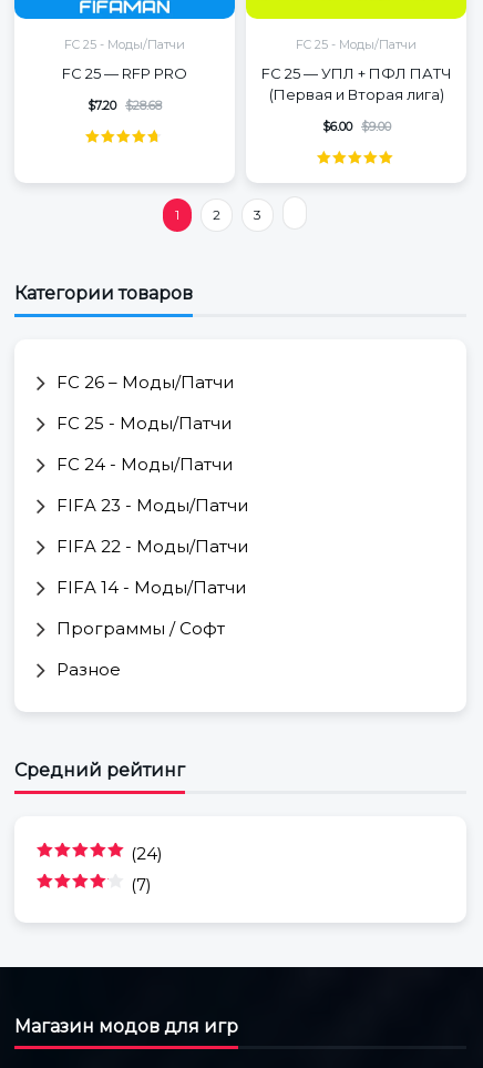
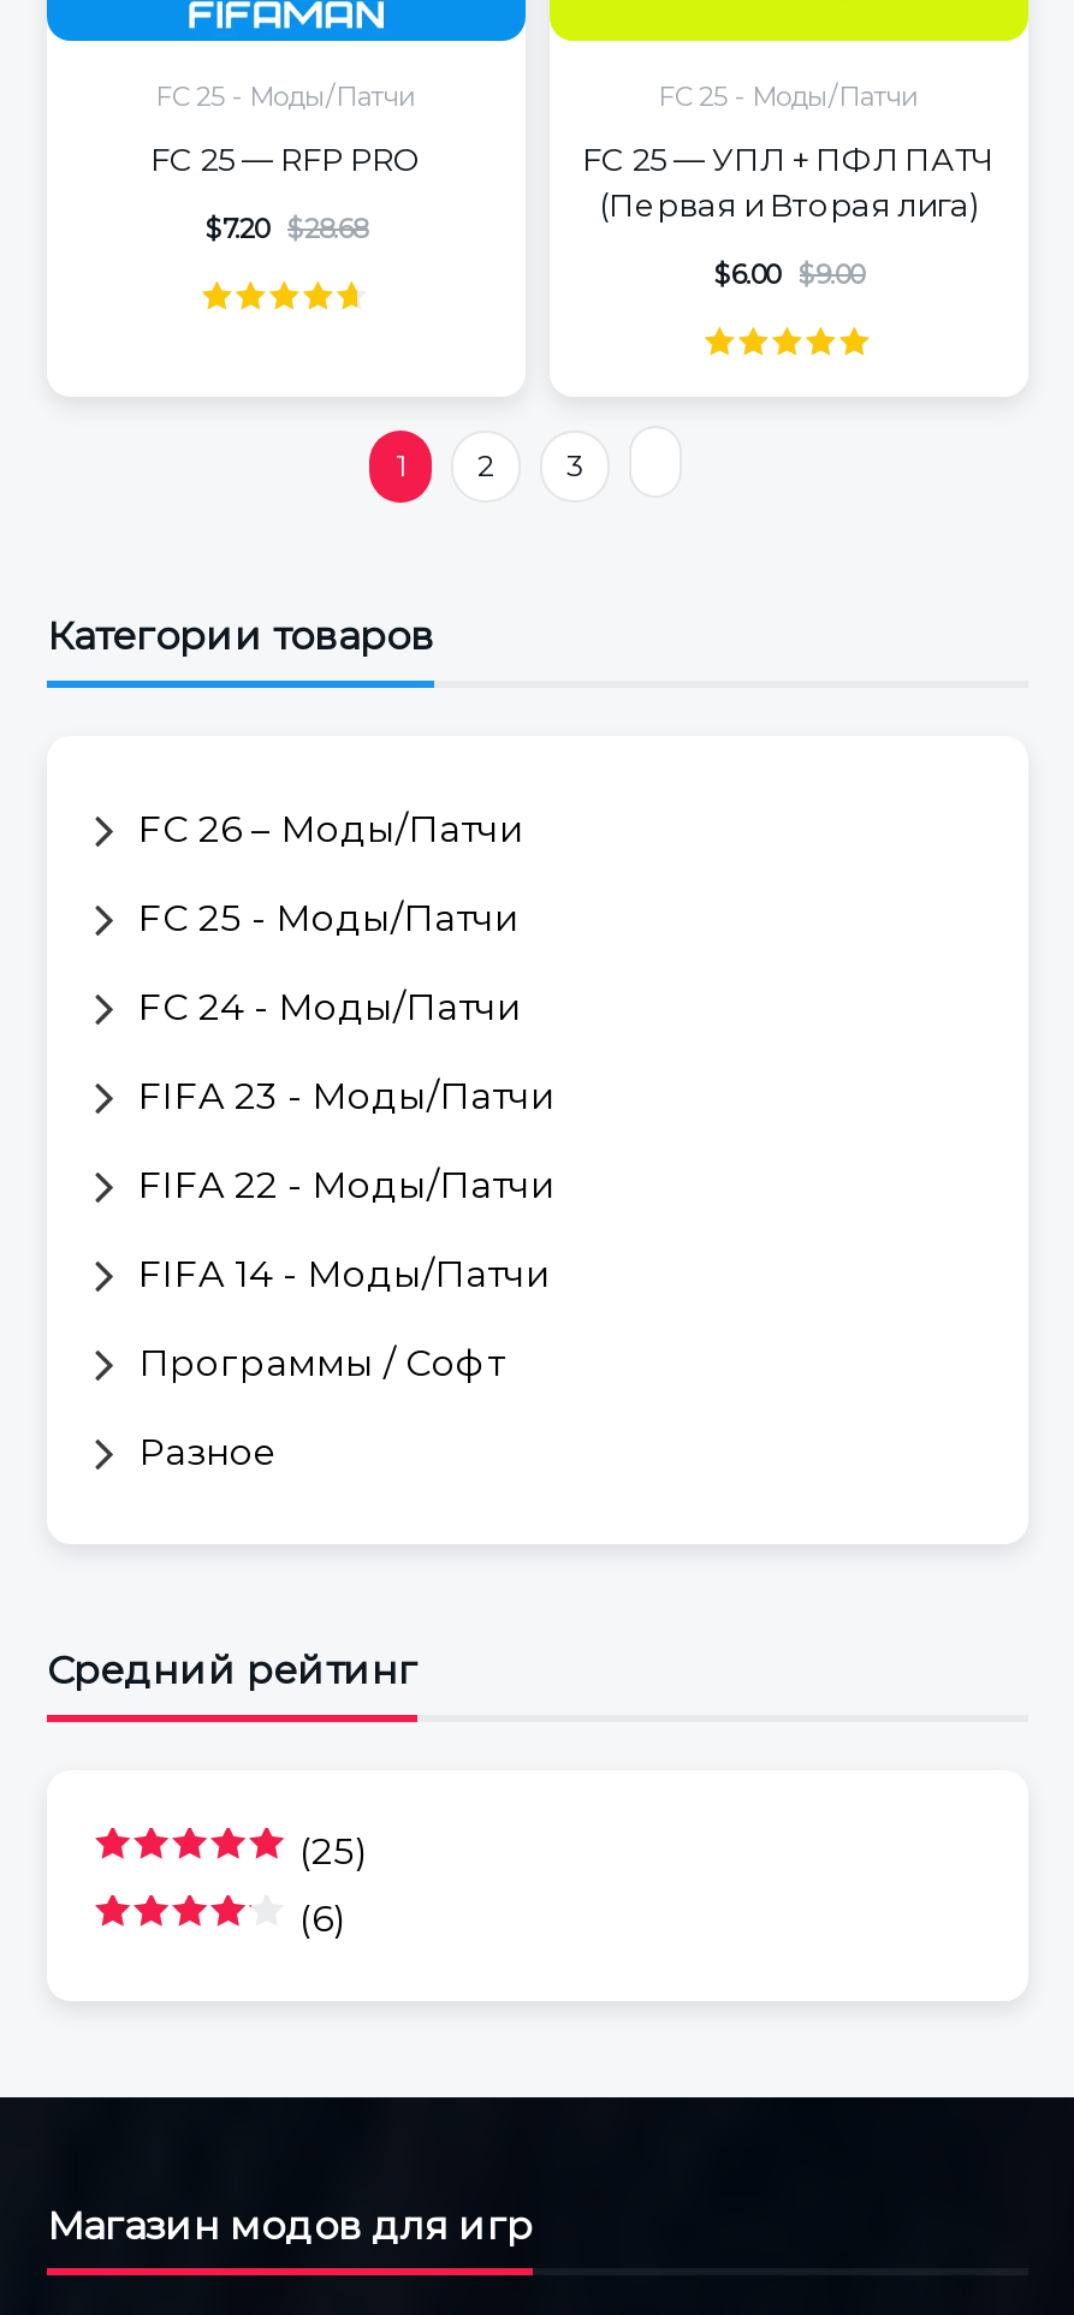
- (24)
+ (25)

- (7)
+ (6)
